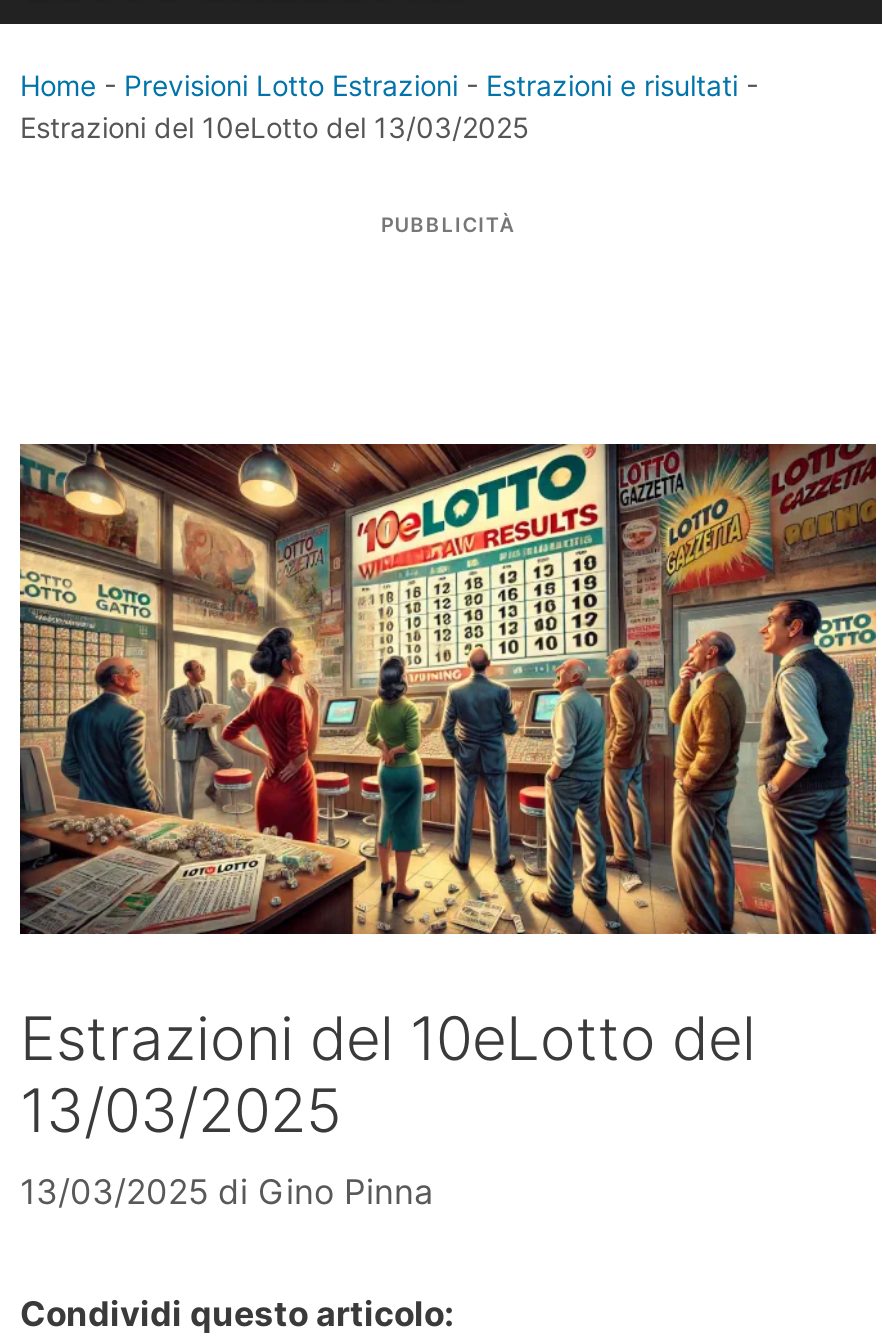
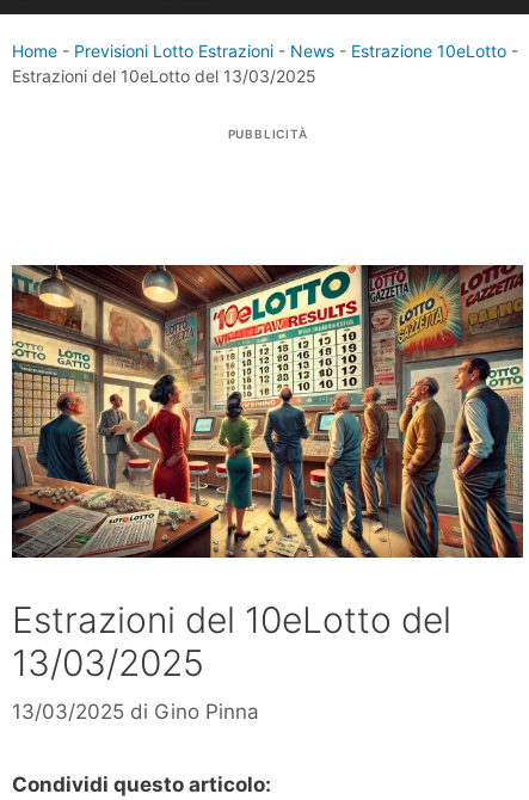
- Home - Previsioni Lotto Estrazioni - Estrazioni e risultati -
+ Home - Previsioni Lotto Estrazioni - News - Estrazione 10eLotto -
